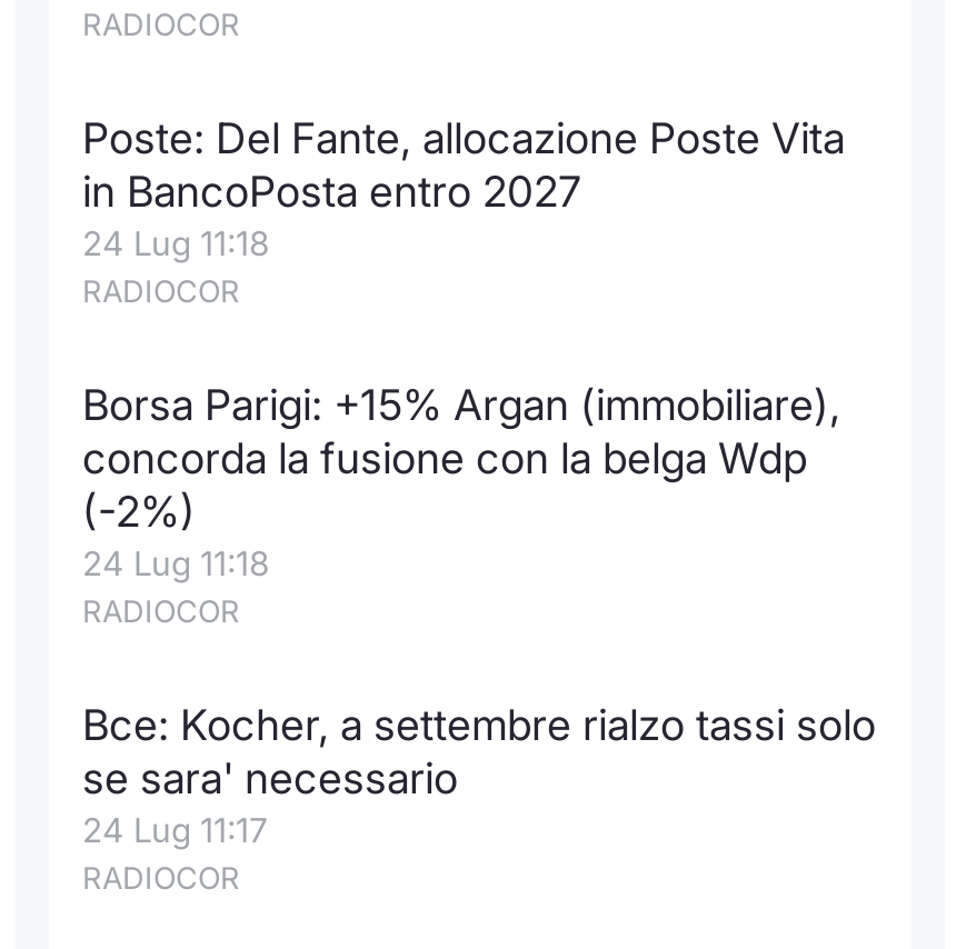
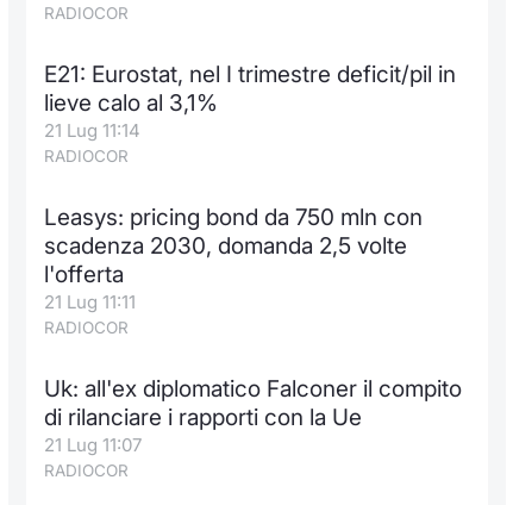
- Poste: Del Fante, allocazione Poste Vita
- in BancoPosta entro 2027
- 24 Lug 11:18
+ E21: Eurostat, nel I trimestre deficit/pil in
+ lieve calo al 3,1%
+ 21 Lug 11:14

- Borsa Parigi: +15% Argan (immobiliare),
- concorda la fusione con la belga Wdp
- (-2%)
- 24 Lug 11:18
+ Leasys: pricing bond da 750 mln con
+ scadenza 2030, domanda 2,5 volte
+ l'offerta
+ 21 Lug 11:11

- Bce: Kocher, a settembre rialzo tassi solo
- se sara' necessario
- 24 Lug 11:17
+ Uk: all'ex diplomatico Falconer il compito
+ di rilanciare i rapporti con la Ue
+ 21 Lug 11:07
